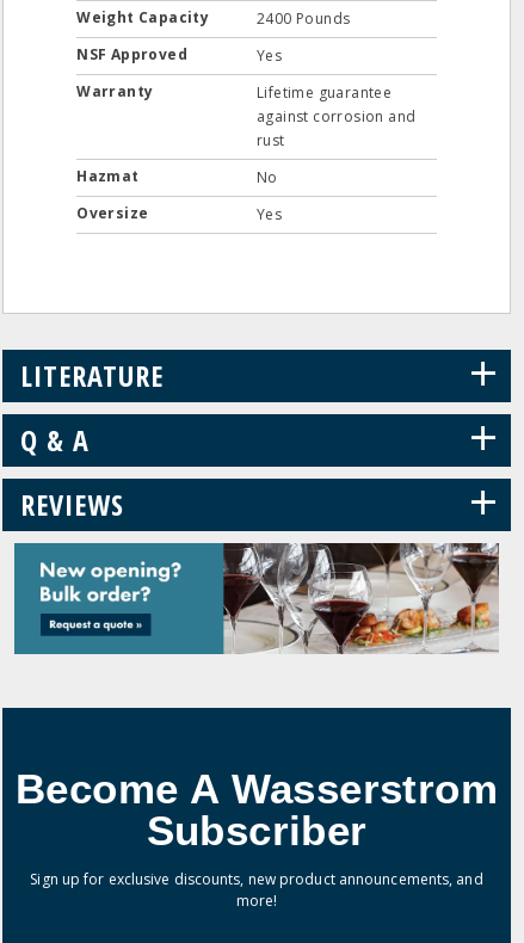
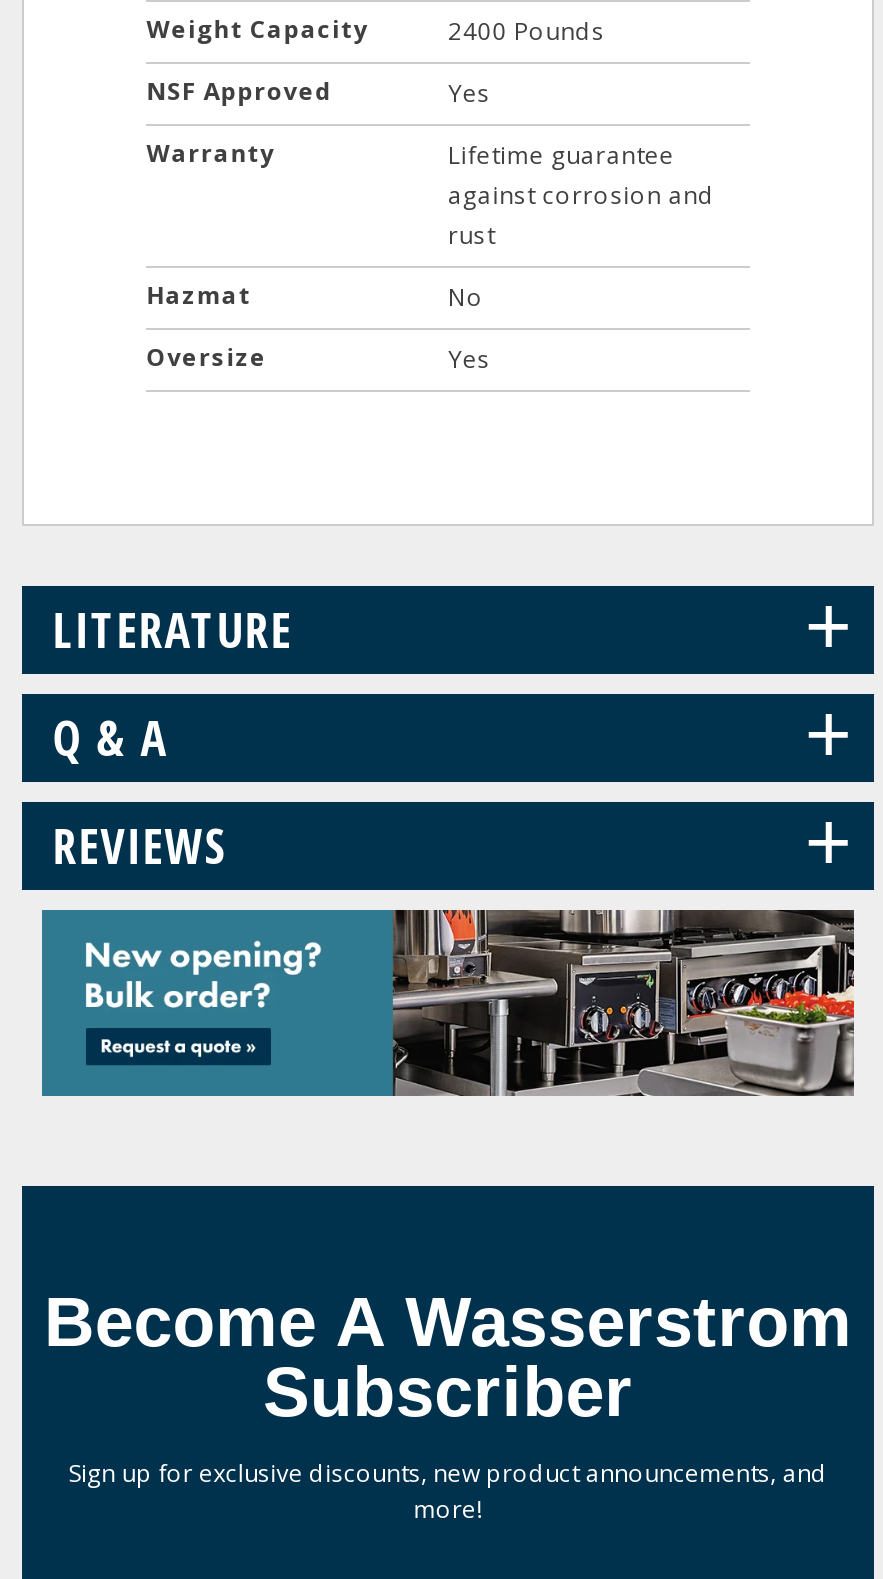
- [image]
+ [image]
